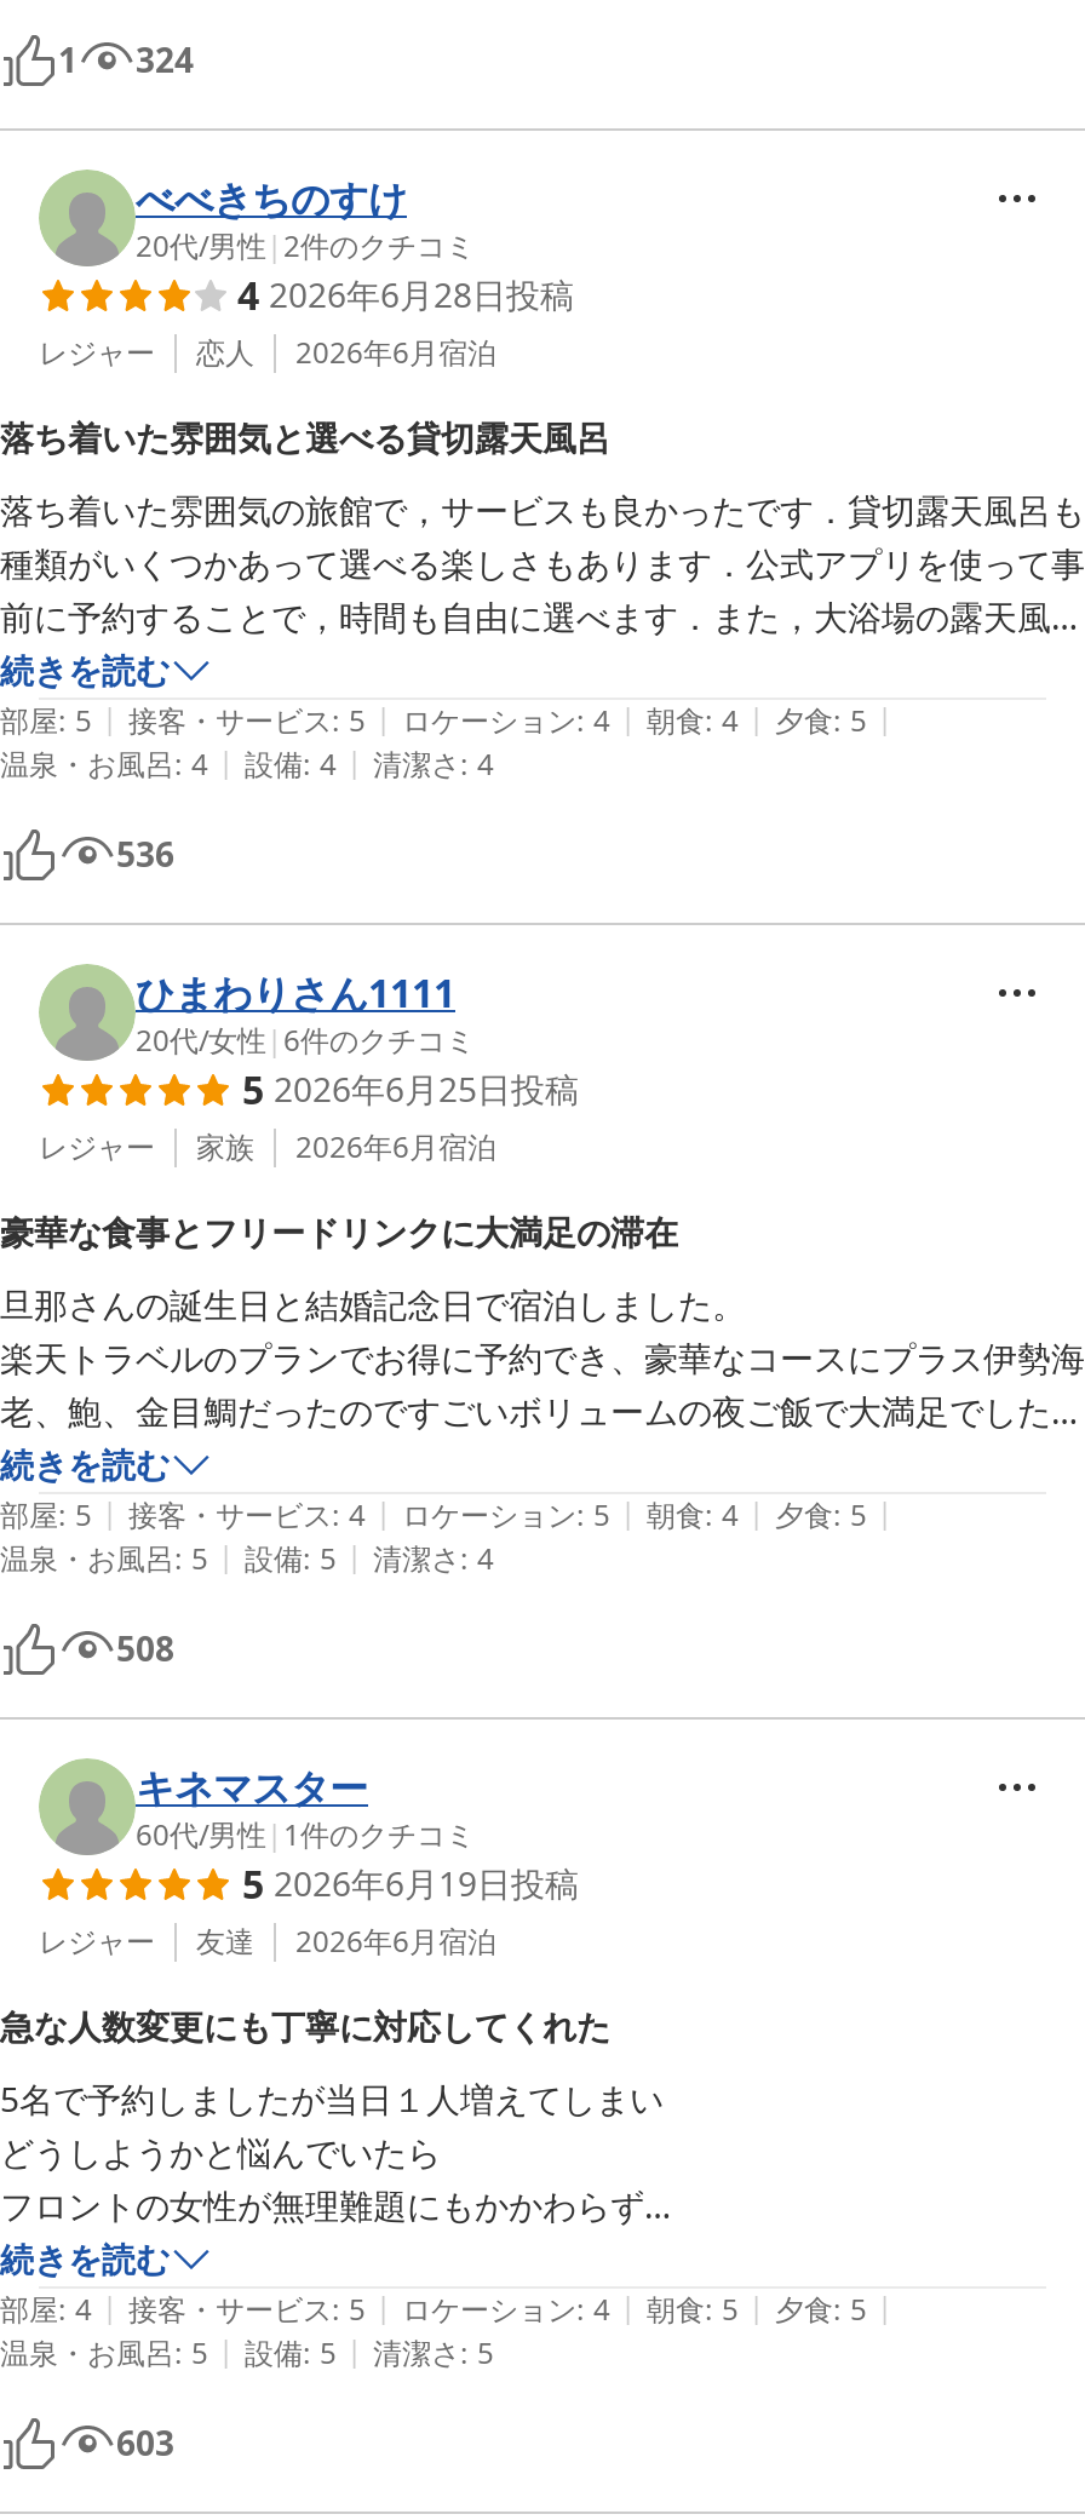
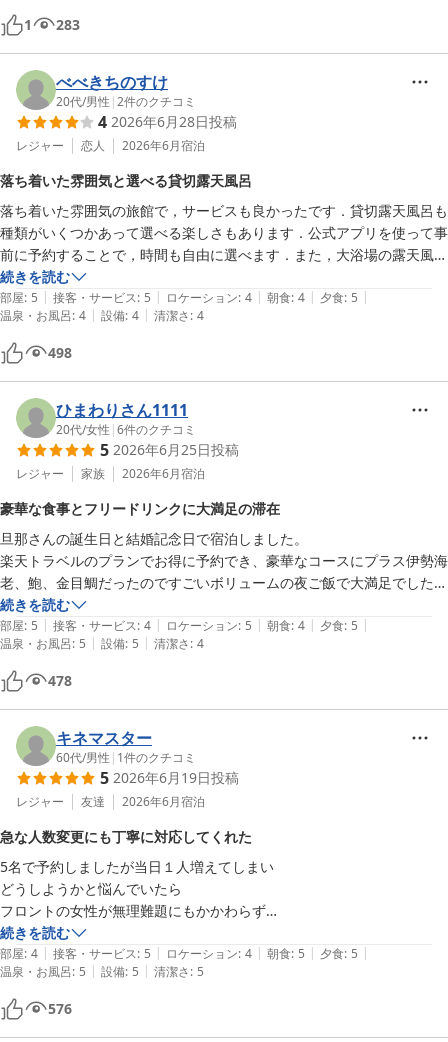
- 1 324
+ 1 283

- 536
+ 498

- 508
+ 478

- 603
+ 576
